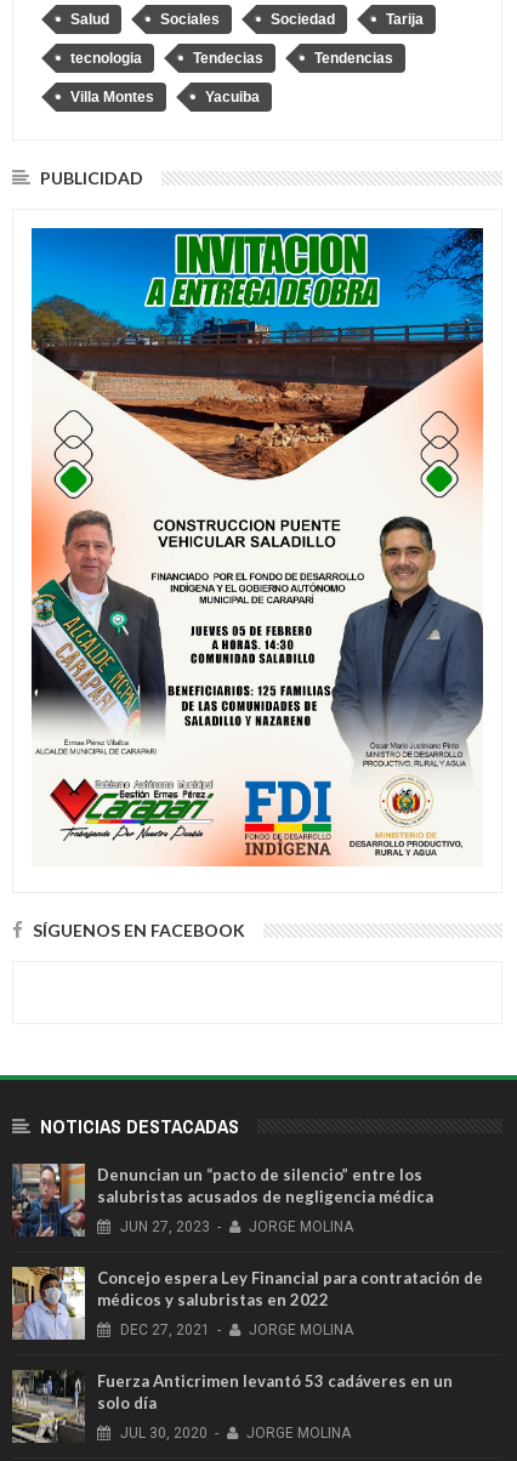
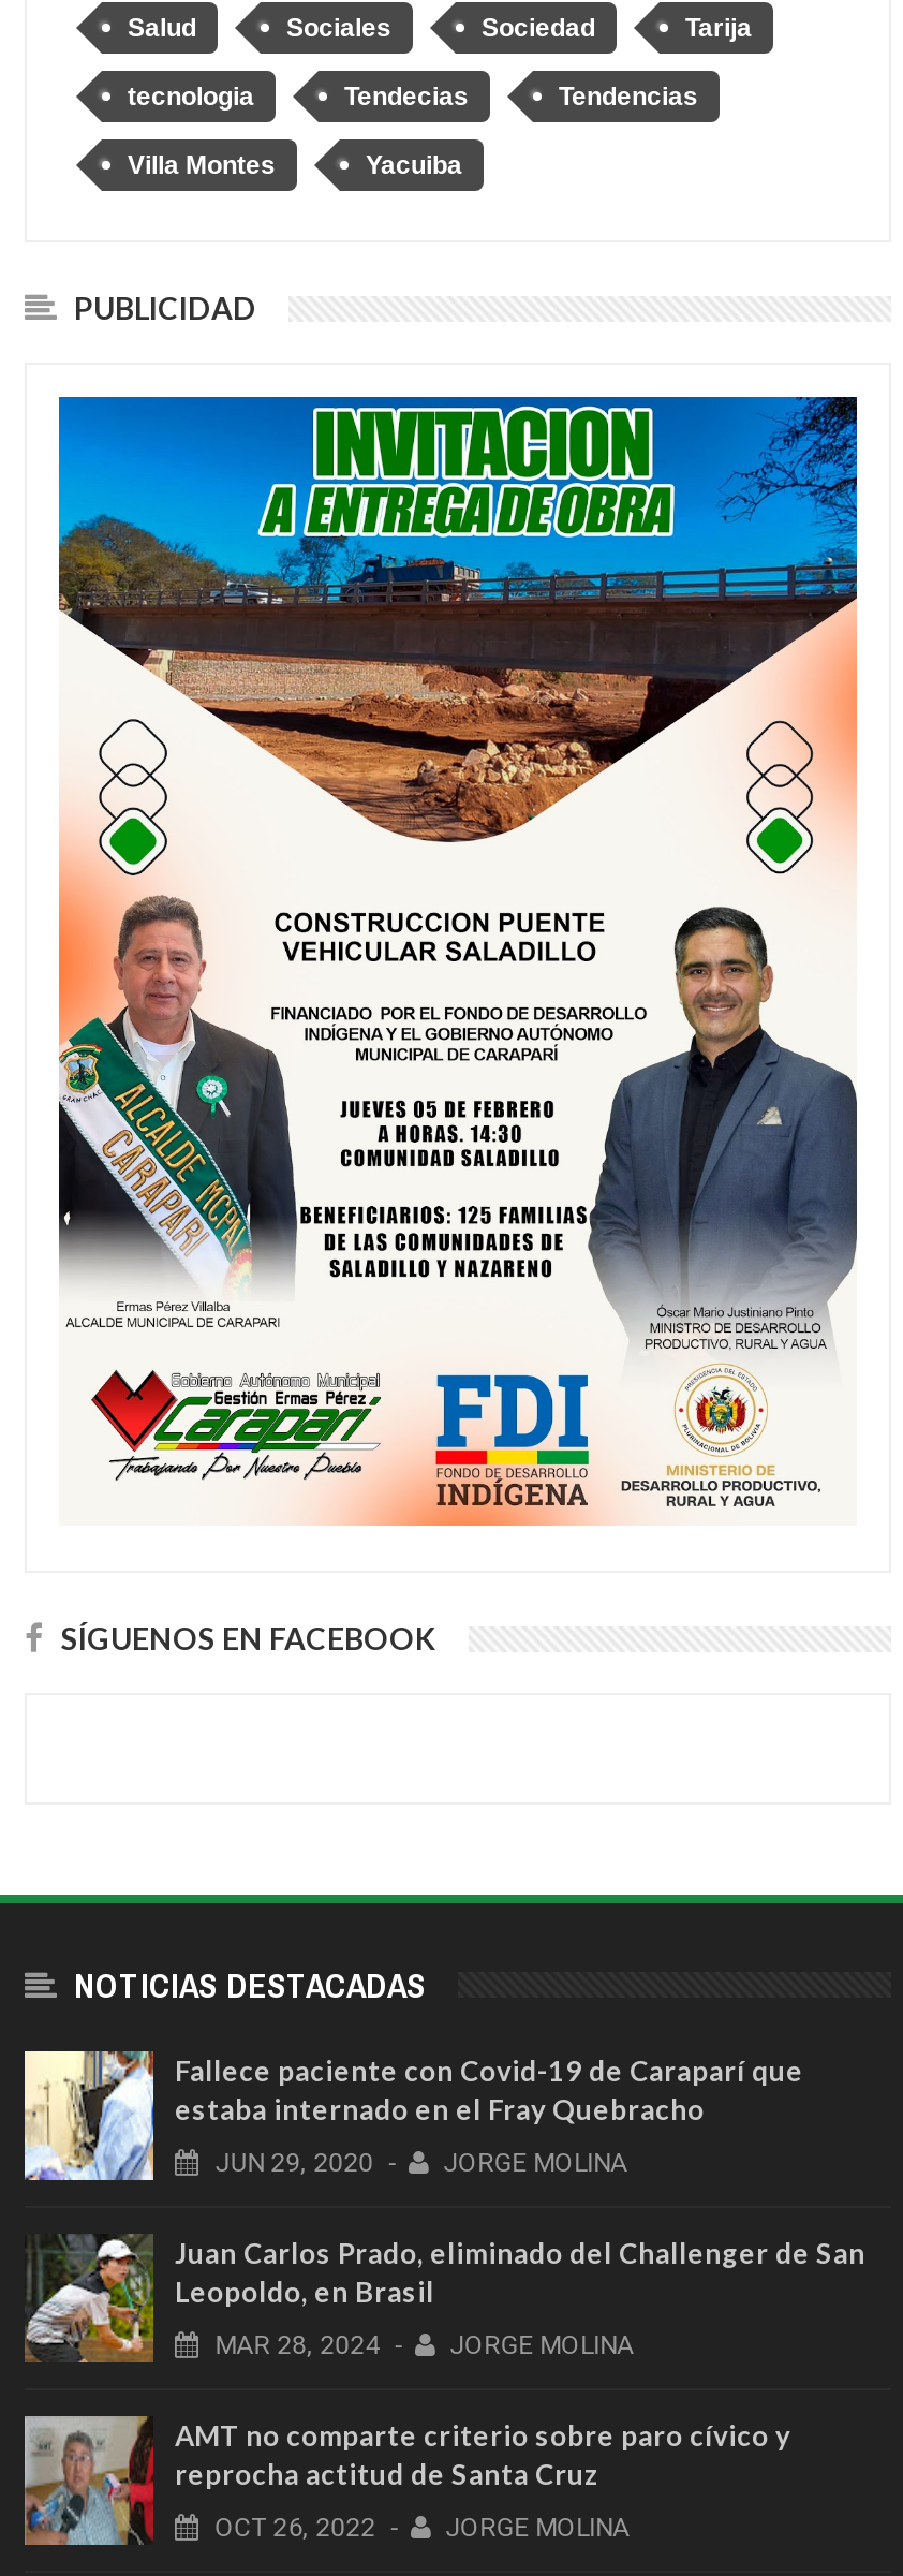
- [image]
- Denuncian un “pacto de silencio” entre los
- salubristas acusados de negligencia médica
+ [image]
+ Fallece paciente con Covid-19 de Caraparí que
+ estaba internado en el Fray Quebracho

- JUN 27, 2023 - JORGE MOLINA
+ JUN 29, 2020 - JORGE MOLINA

- [image]
- Concejo espera Ley Financial para contratación de
- médicos y salubristas en 2022
+ [image]
+ Juan Carlos Prado, eliminado del Challenger de San
+ Leopoldo, en Brasil

- DEC 27, 2021 - JORGE MOLINA
+ MAR 28, 2024 - JORGE MOLINA

- [image]
- Fuerza Anticrimen levantó 53 cadáveres en un
- solo día
+ [image]
+ AMT no comparte criterio sobre paro cívico y
+ reprocha actitud de Santa Cruz

- JUL 30, 2020 - JORGE MOLINA
+ OCT 26, 2022 - JORGE MOLINA
